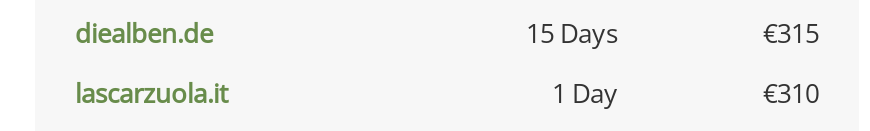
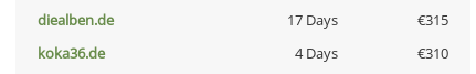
- 15 Days
+ 17 Days

- lascarzuola.it
- 1 Day
+ koka36.de
+ 4 Days
